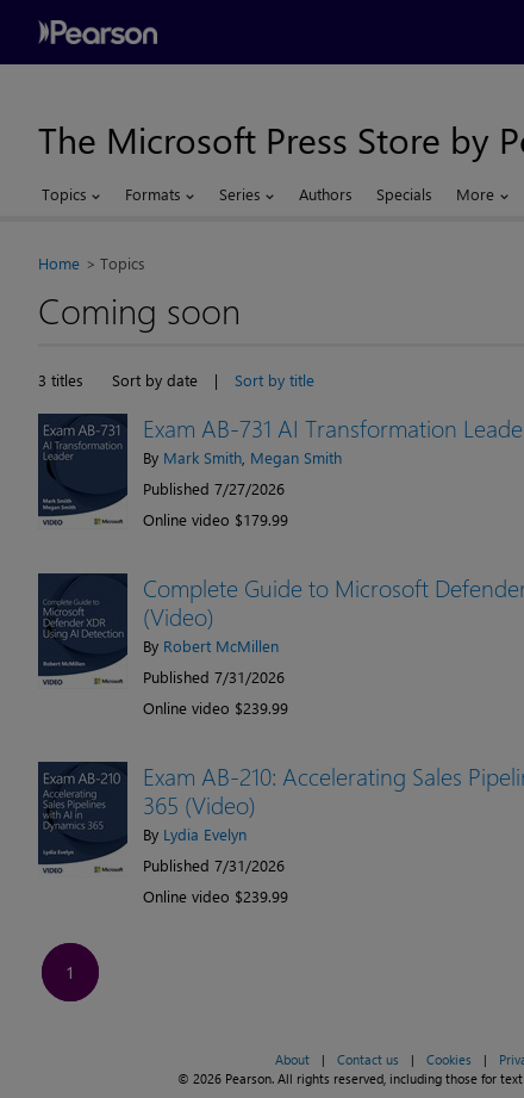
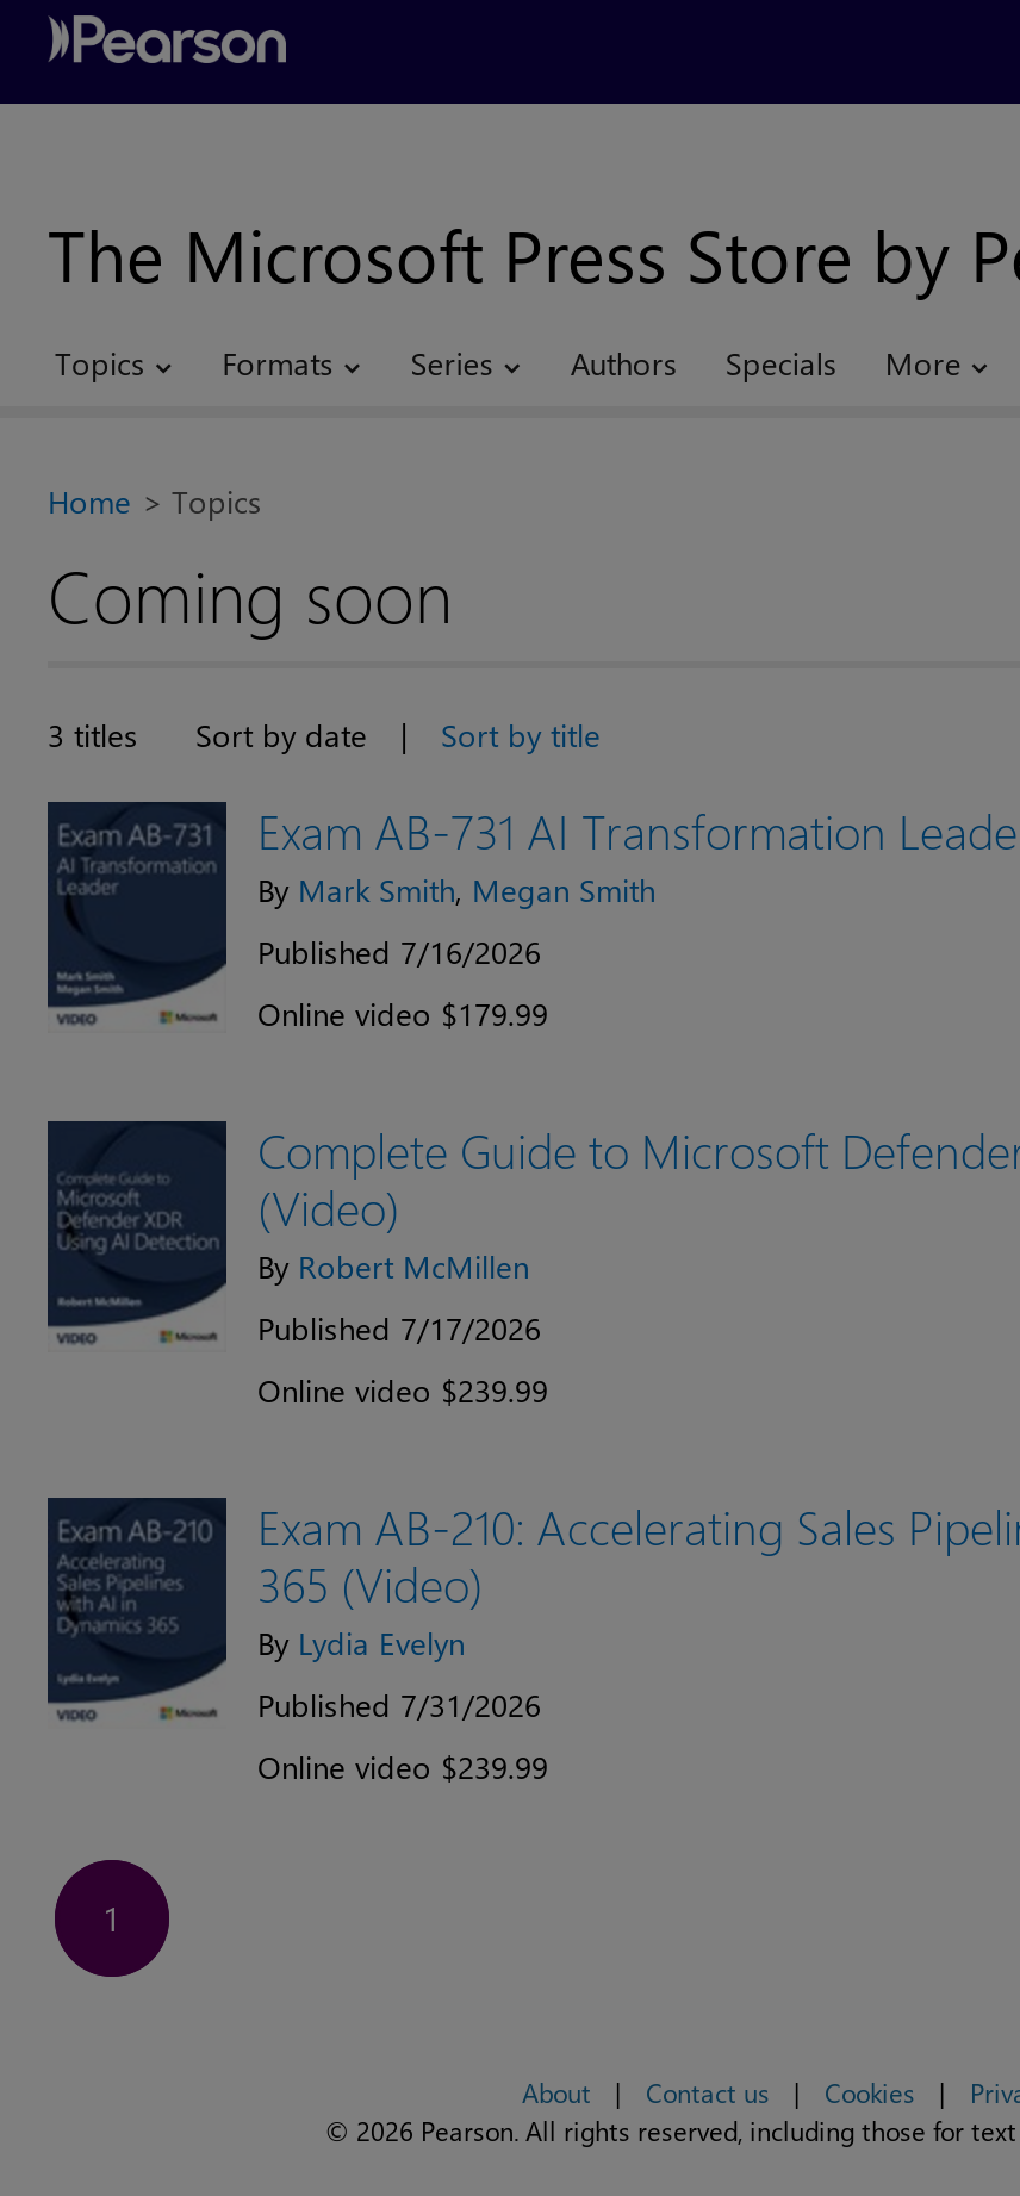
- Published 7/27/2026
+ Published 7/16/2026

- Published 7/31/2026
+ Published 7/17/2026
